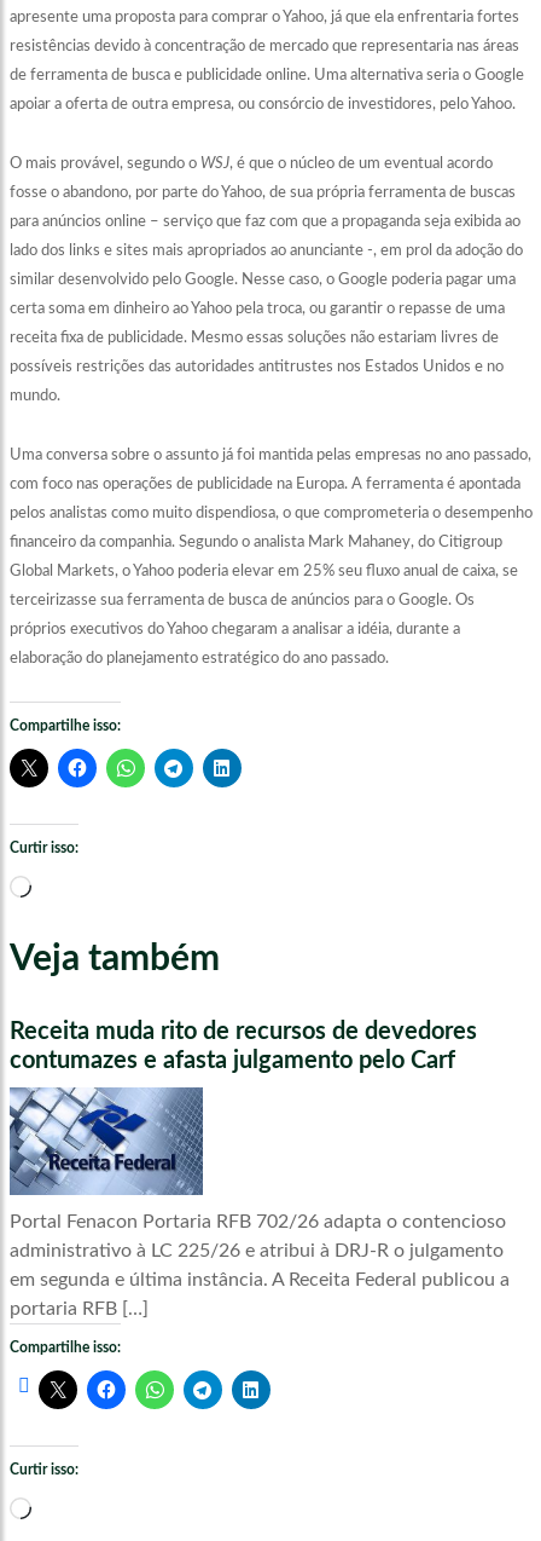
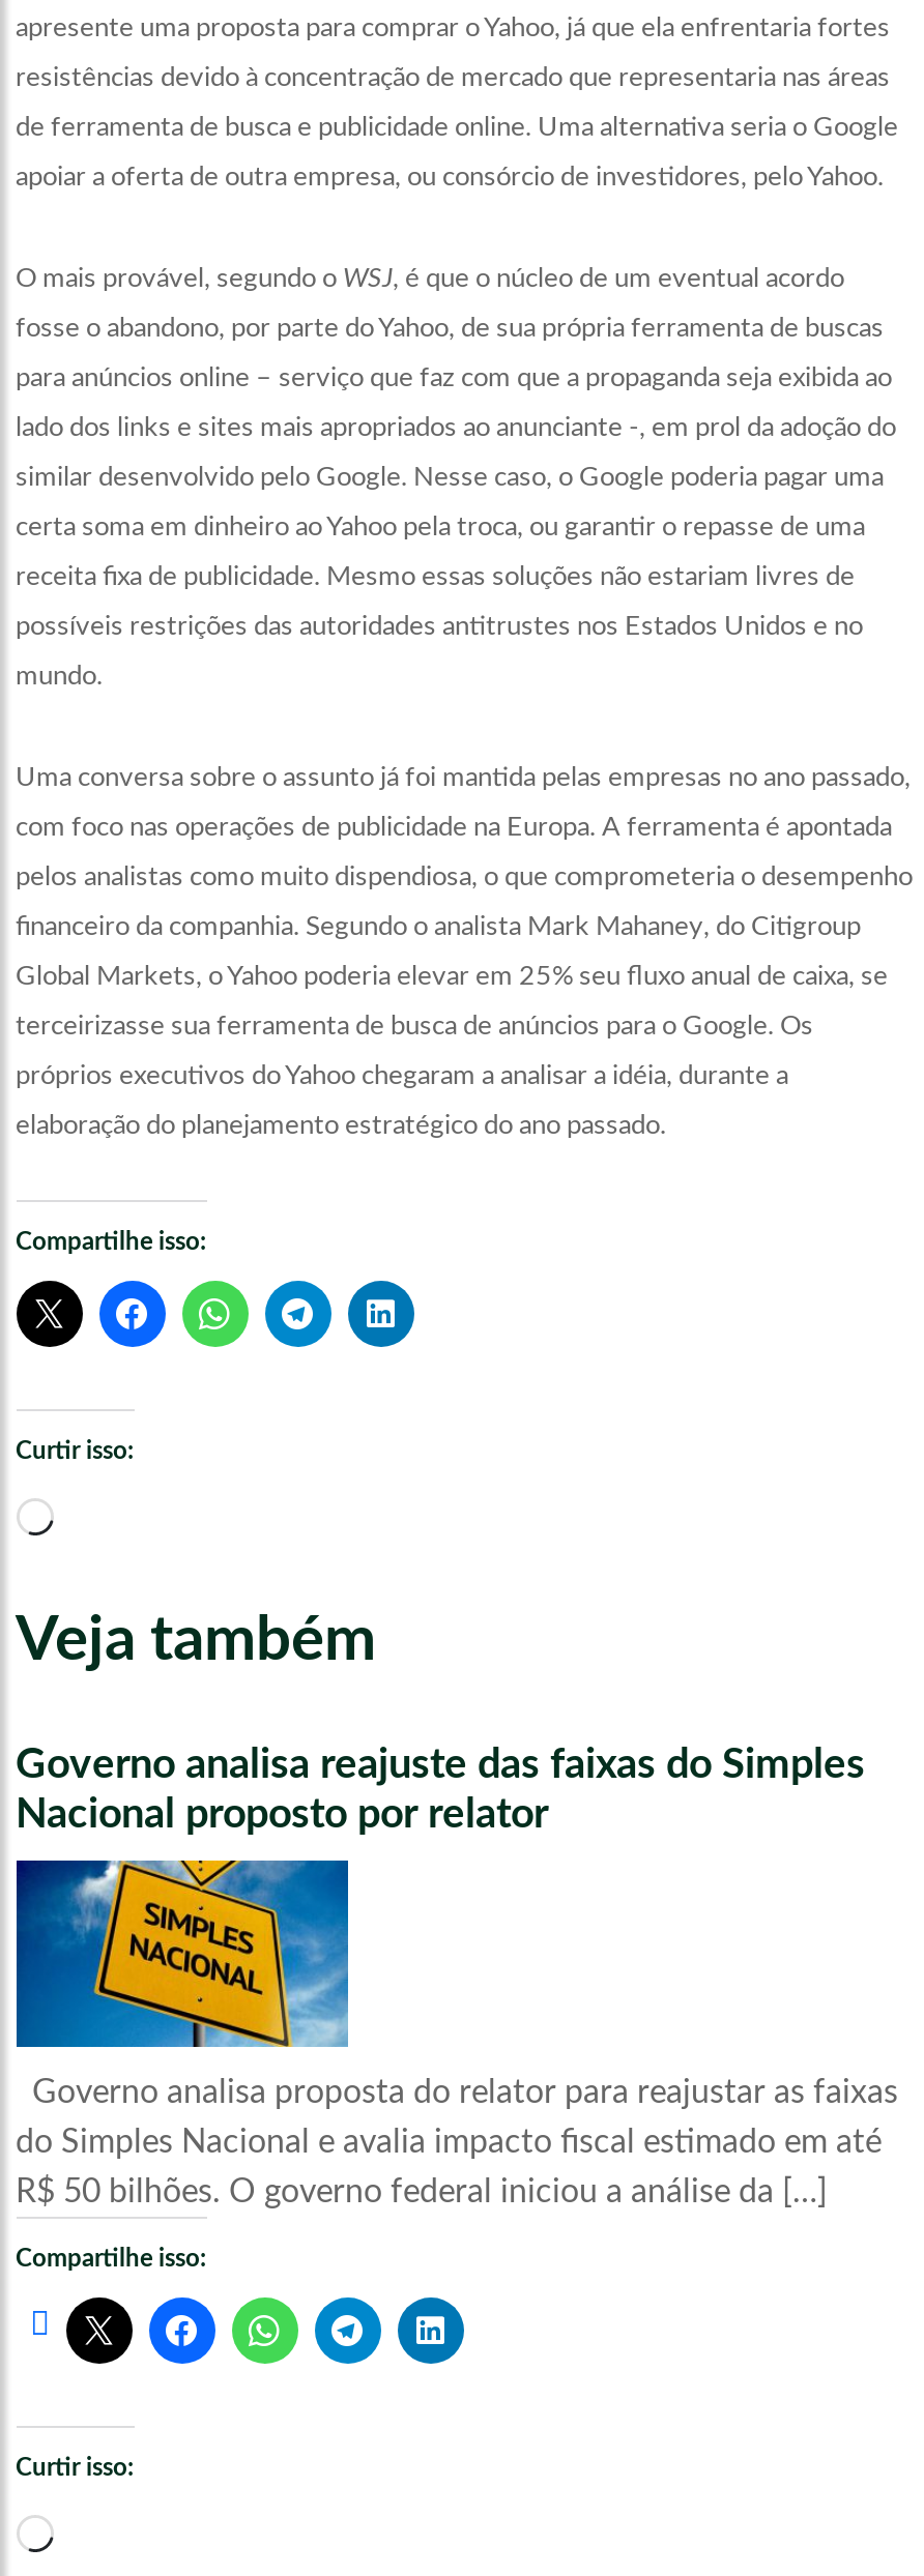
- Receita muda rito de recursos de devedores
- contumazes e afasta julgamento pelo Carf
+ Governo analisa reajuste das faixas do Simples
+ Nacional proposto por relator

- [image]
- Portal Fenacon Portaria RFB 702/26 adapta o contencioso
- administrativo à LC 225/26 e atribui à DRJ-R o julgamento
- em segunda e última instância. A Receita Federal publicou a
- portaria RFB […]
+ [image]
+ Governo analisa proposta do relator para reajustar as faixas
+ do Simples Nacional e avalia impacto fiscal estimado em até
+ R$ 50 bilhões. O governo federal iniciou a análise da […]
